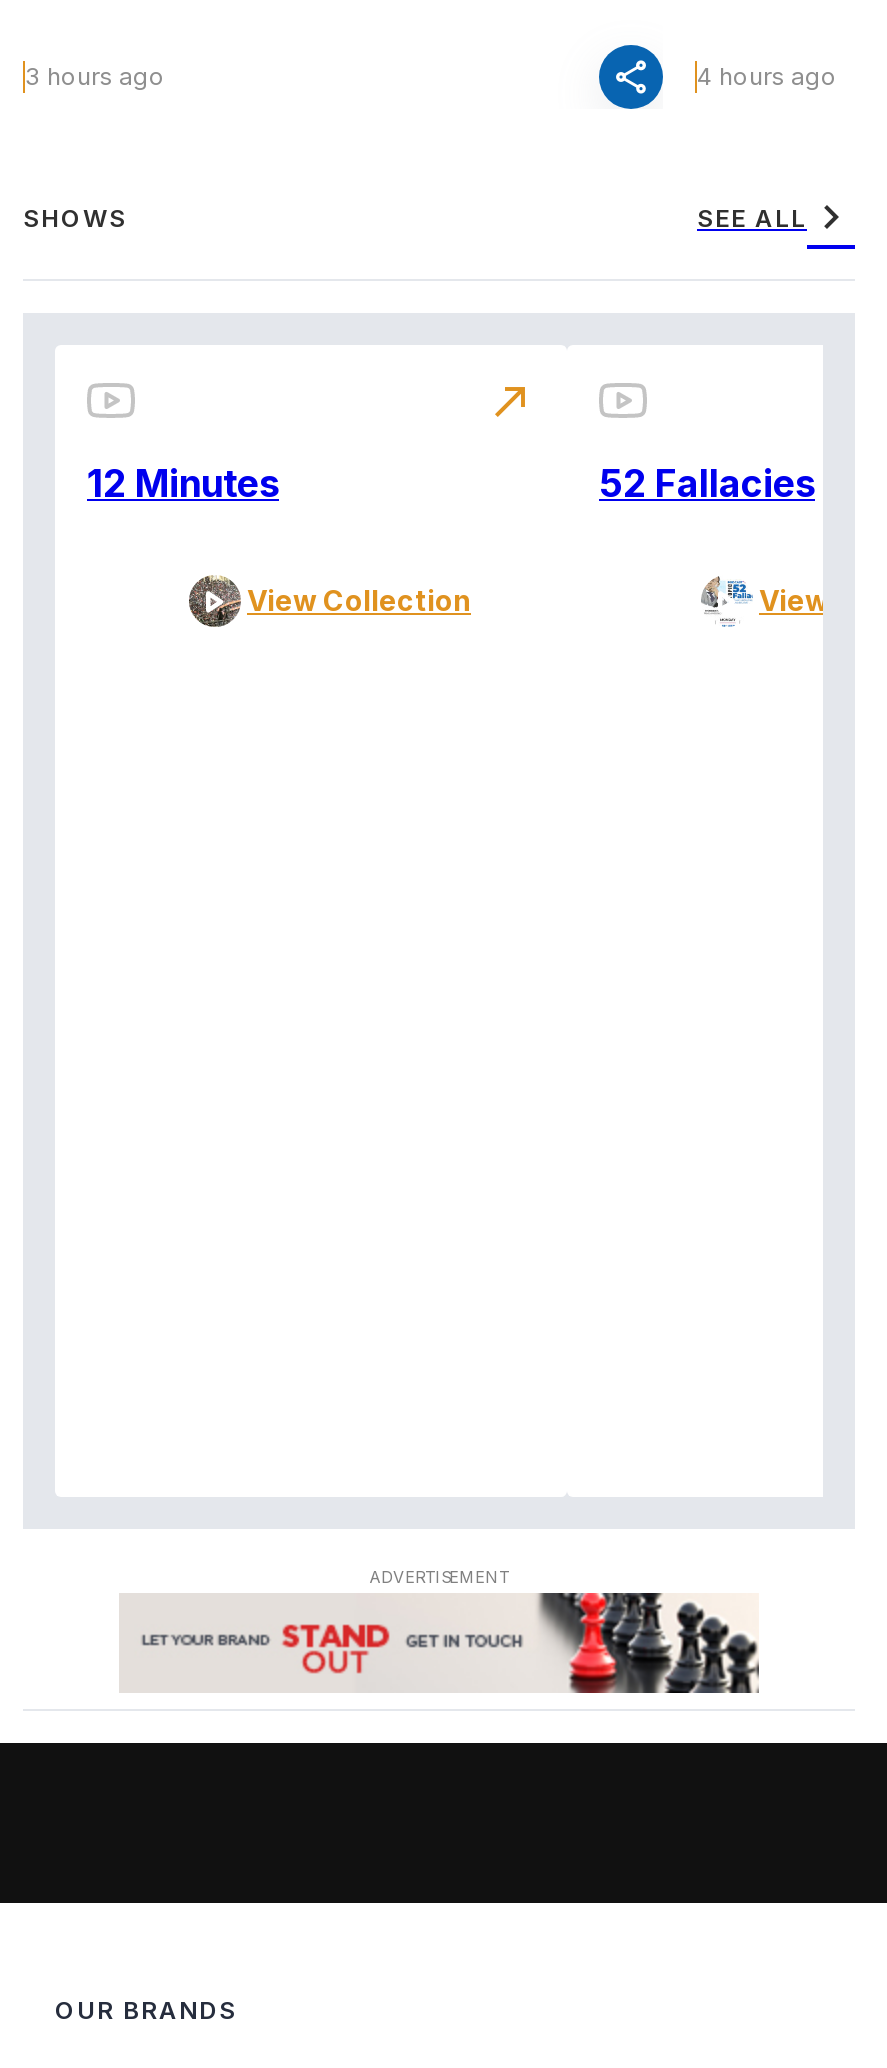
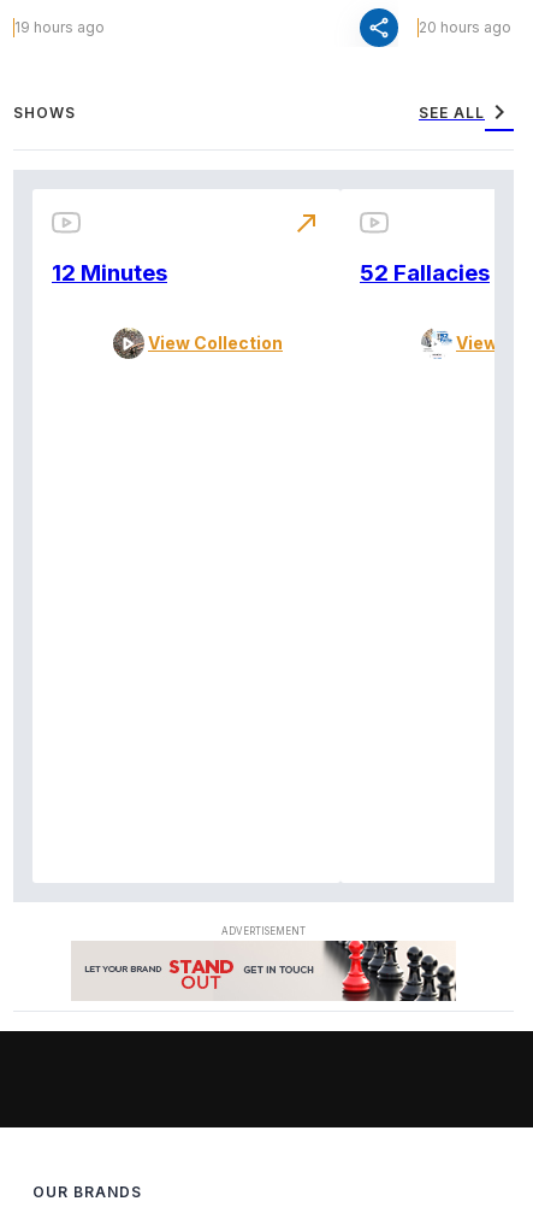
- 3 hours ago
+ 19 hours ago

- 4 hours ago
+ 20 hours ago
